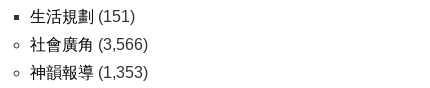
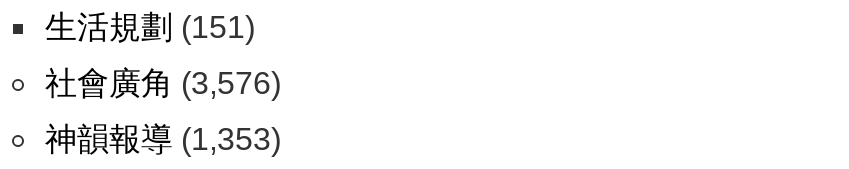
- 社會廣角(3,566)
+ 社會廣角(3,576)
